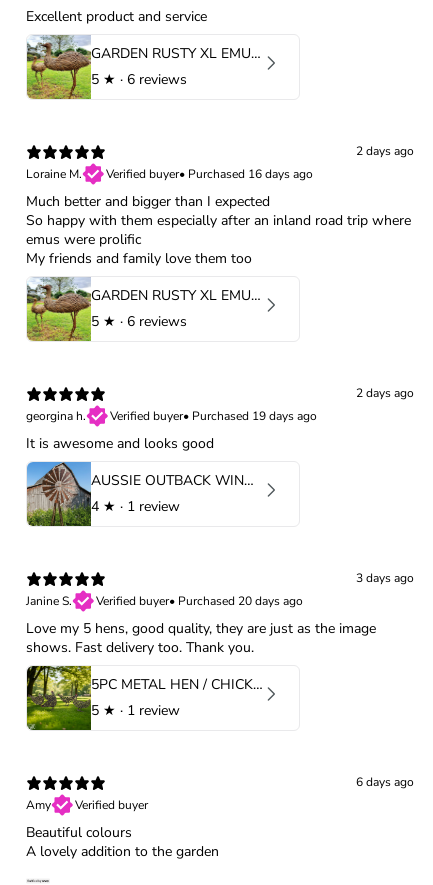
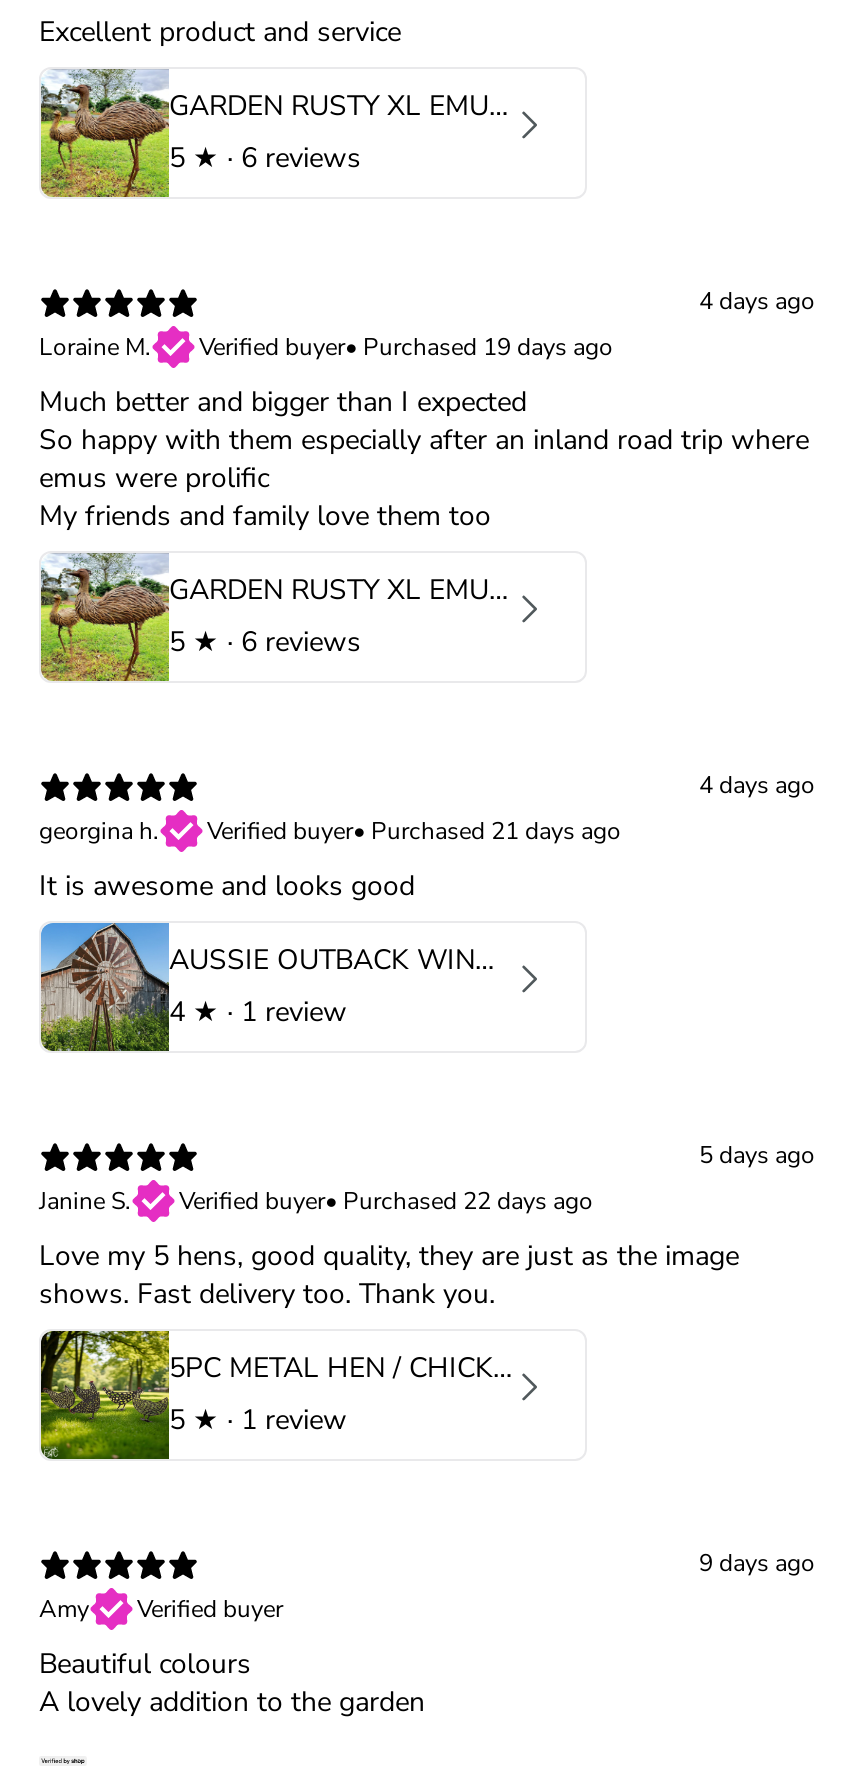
- 2 days ago
+ 4 days ago

- Verified buyer• Purchased 16 days ago

- 2 days ago
+ 4 days ago

moved up: Verified buyer• Purchased 19 days ago

+ Verified buyer• Purchased 21 days ago

- 3 days ago
+ 5 days ago

- Verified buyer• Purchased 20 days ago
+ Verified buyer• Purchased 22 days ago

- 6 days ago
+ 9 days ago
